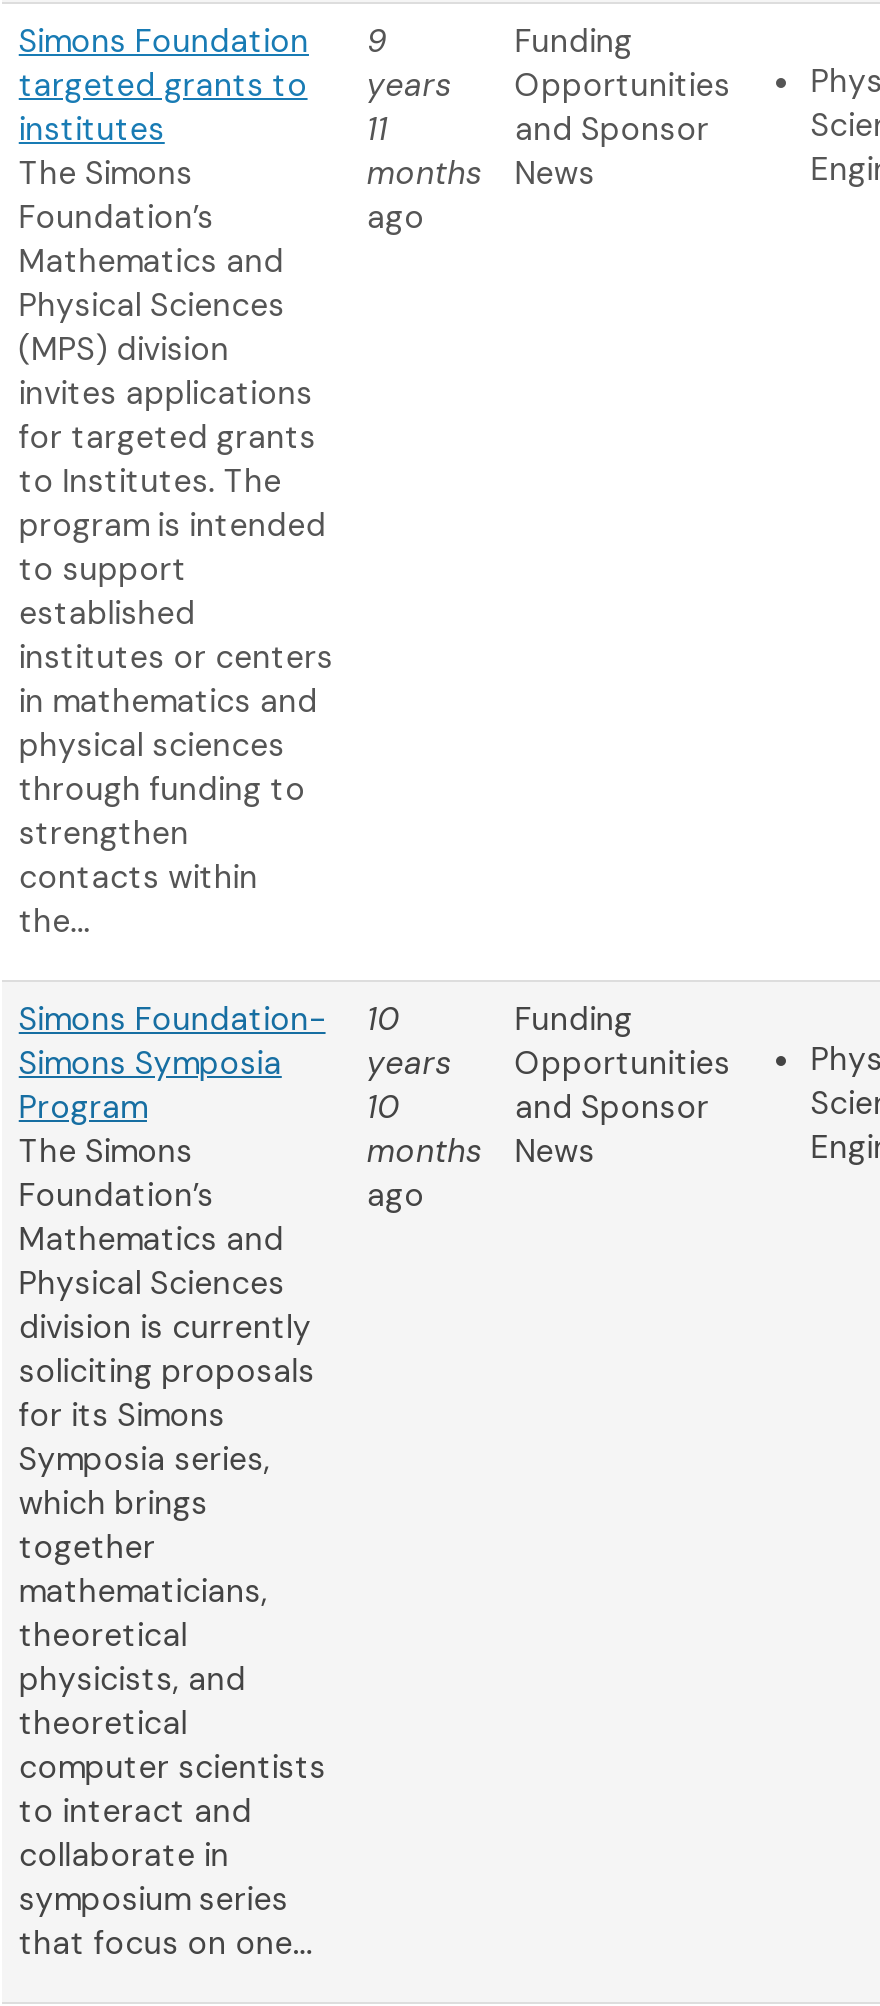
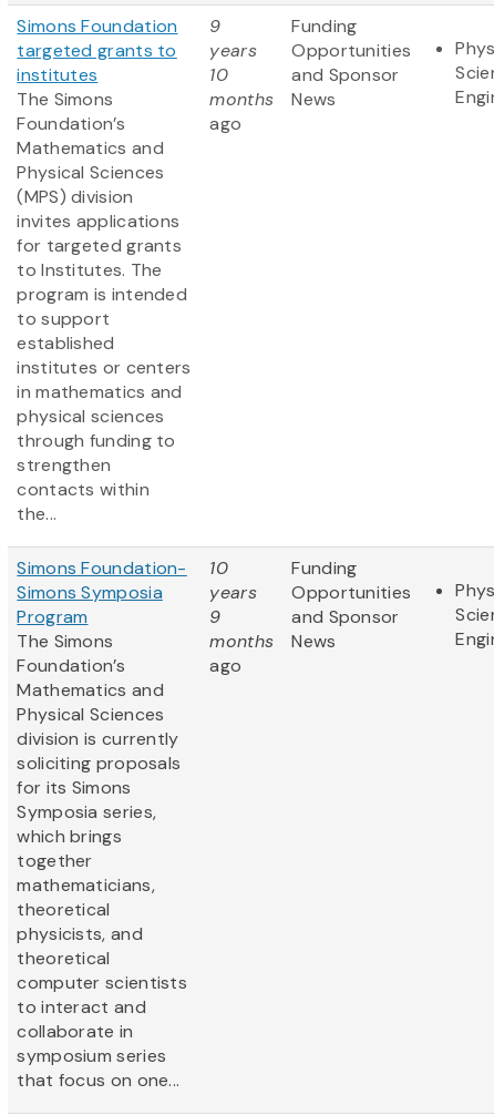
- 11
+ 10

- 10
+ 9
